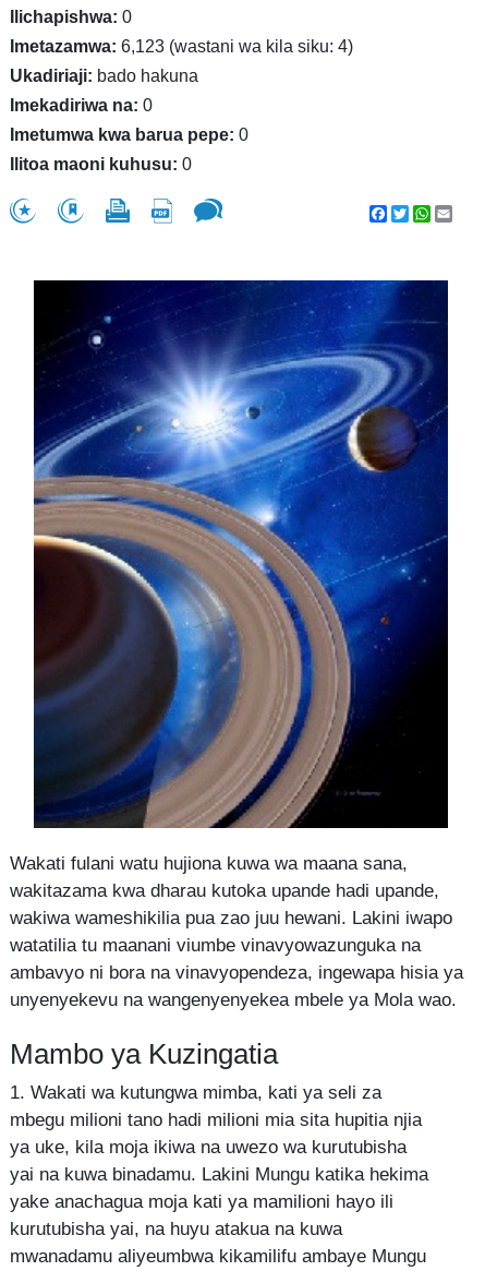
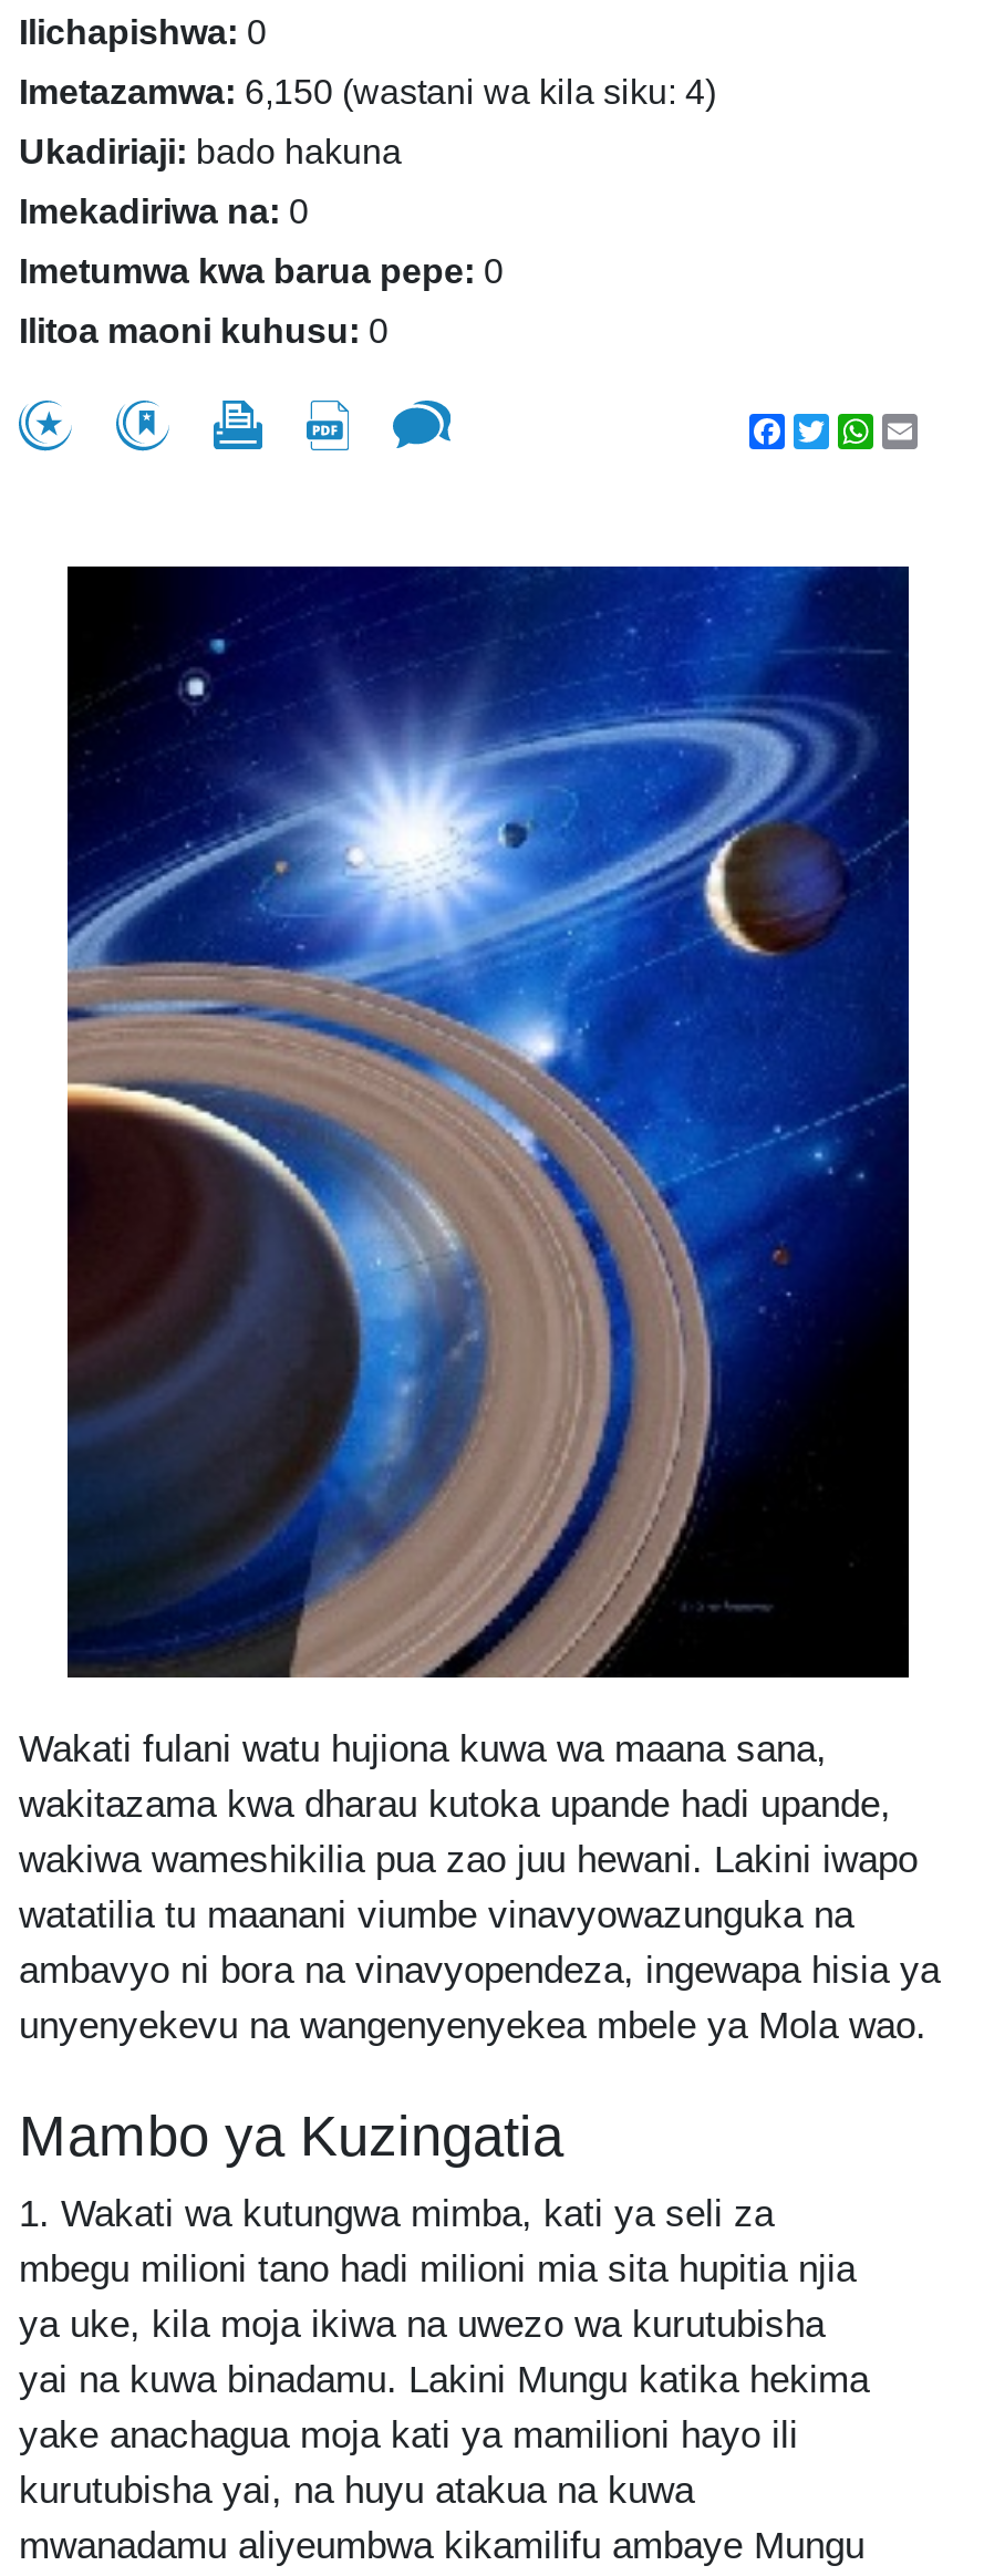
- Imetazamwa: 6,123 (wastani wa kila siku: 4)
+ Imetazamwa: 6,150 (wastani wa kila siku: 4)
